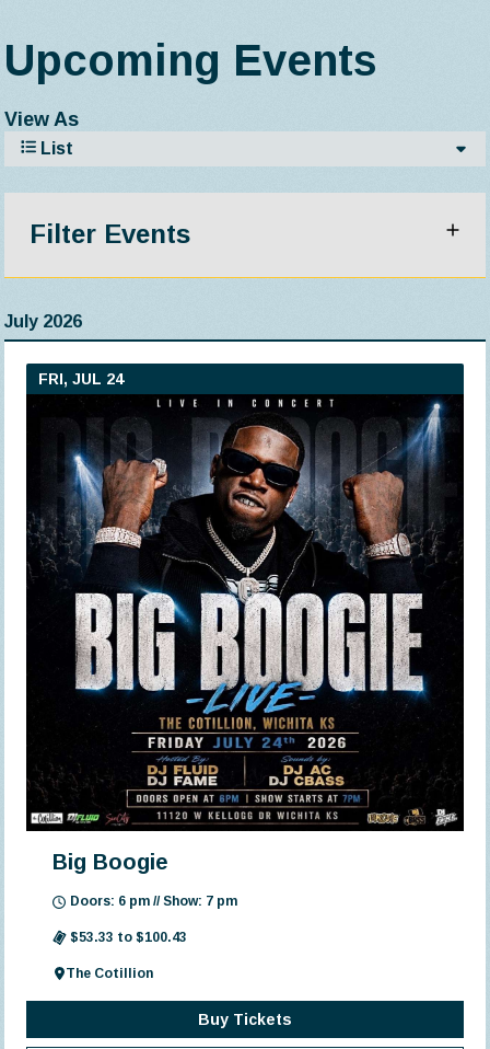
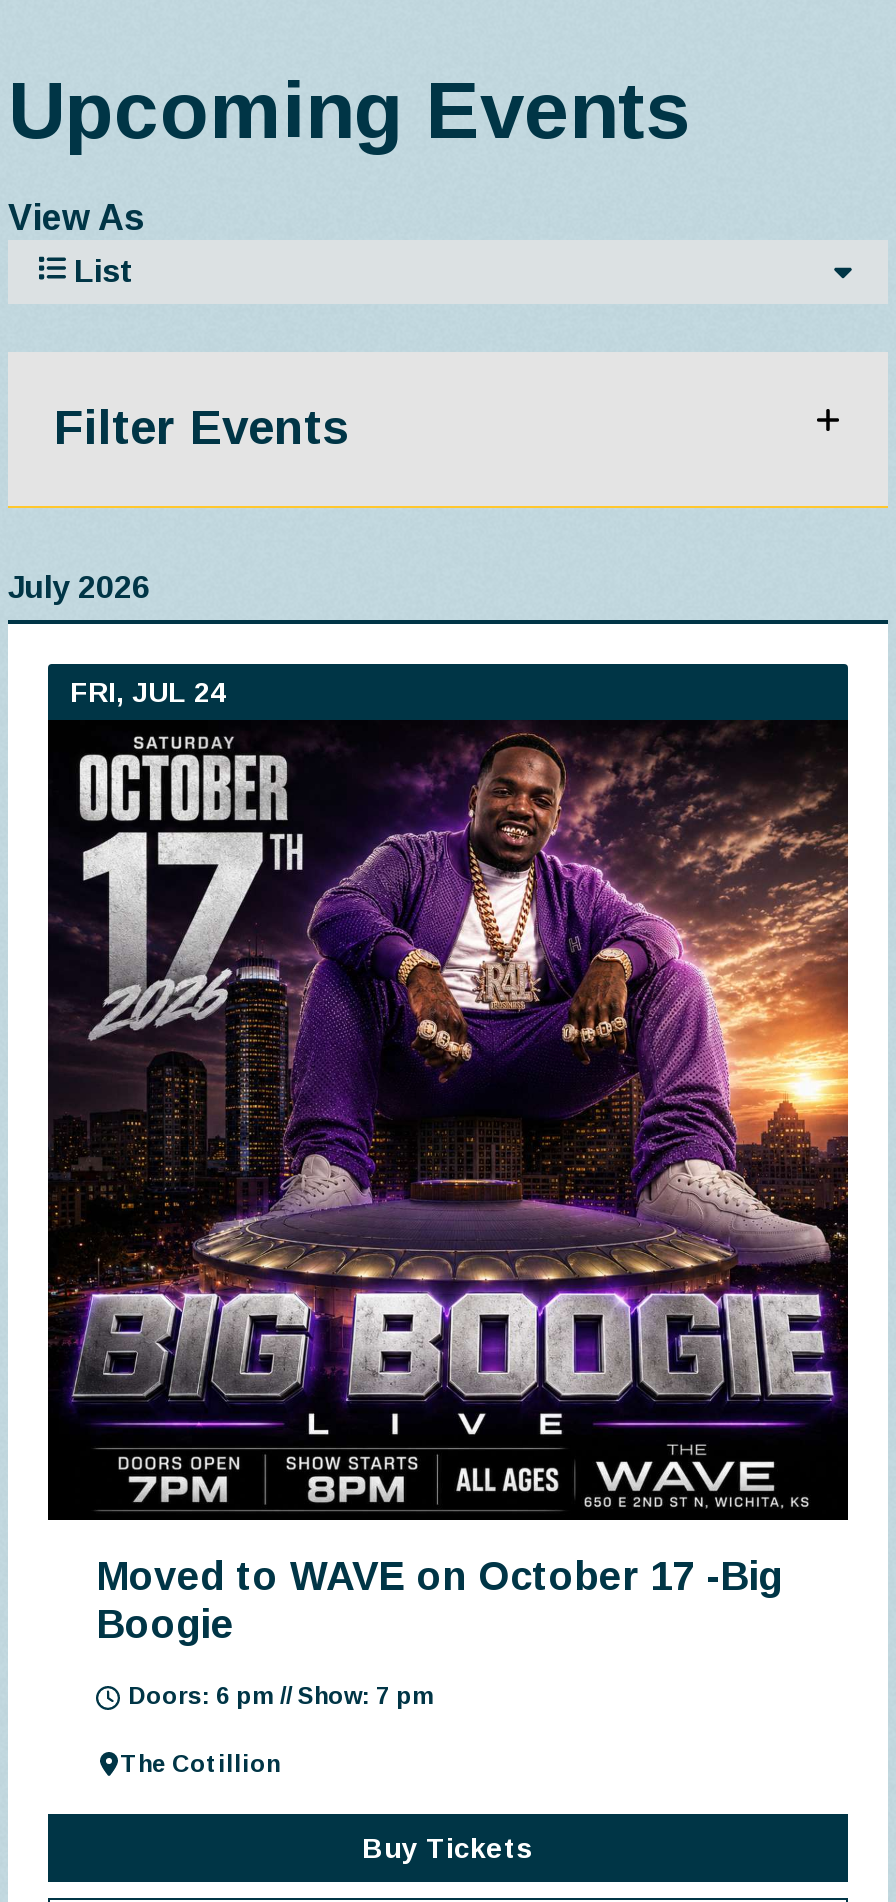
- [image]
- Big Boogie
+ [image]
+ Moved to WAVE on October 17 -Big
+ Boogie

moved down: Doors: 6 pm // Show: 7 pm

- $53.33 to $100.43
